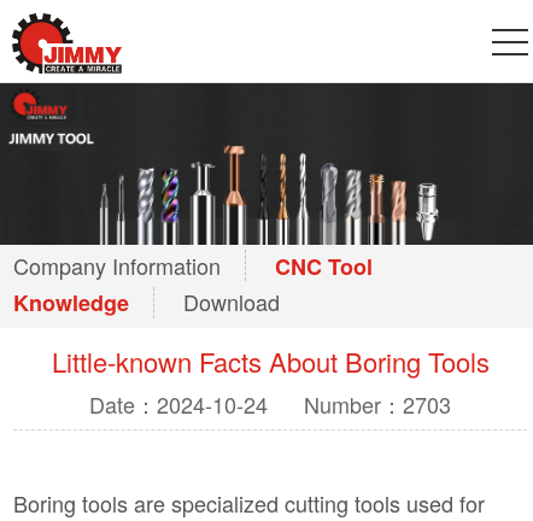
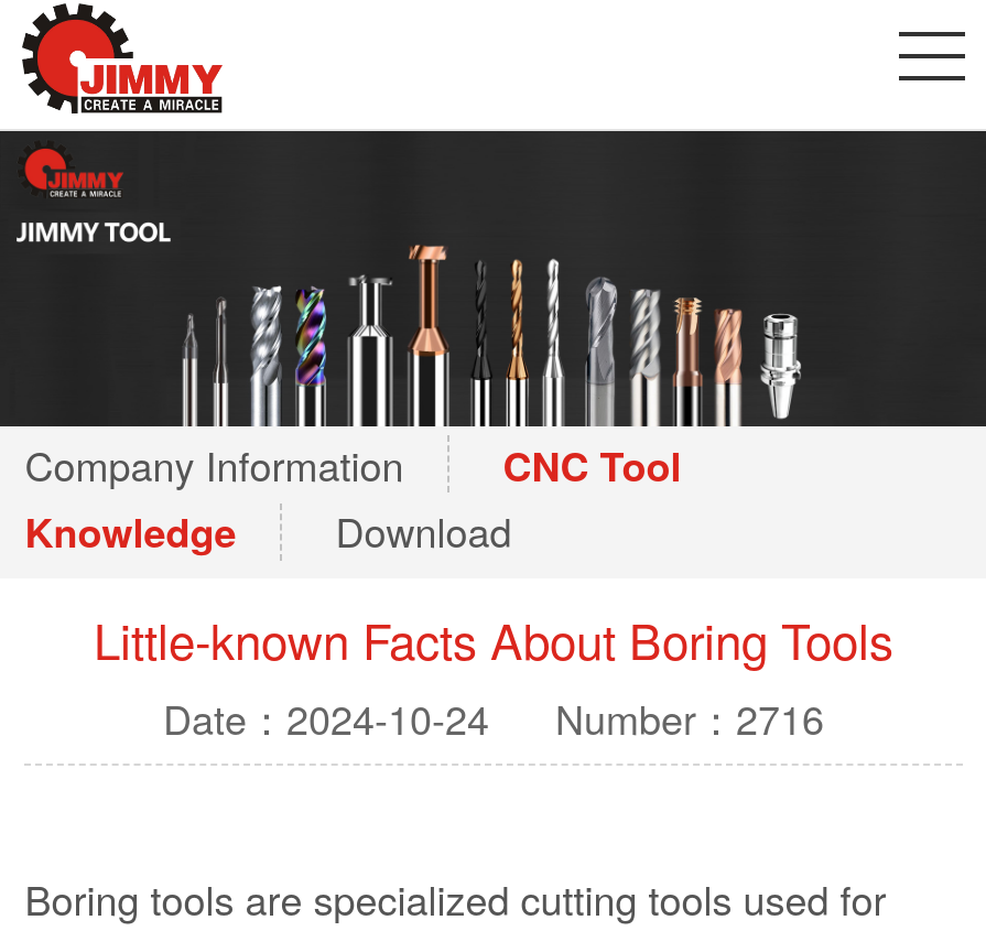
- Date：2024-10-24 Number：2703
+ Date：2024-10-24 Number：2716
